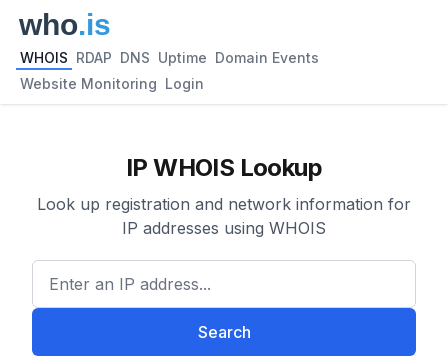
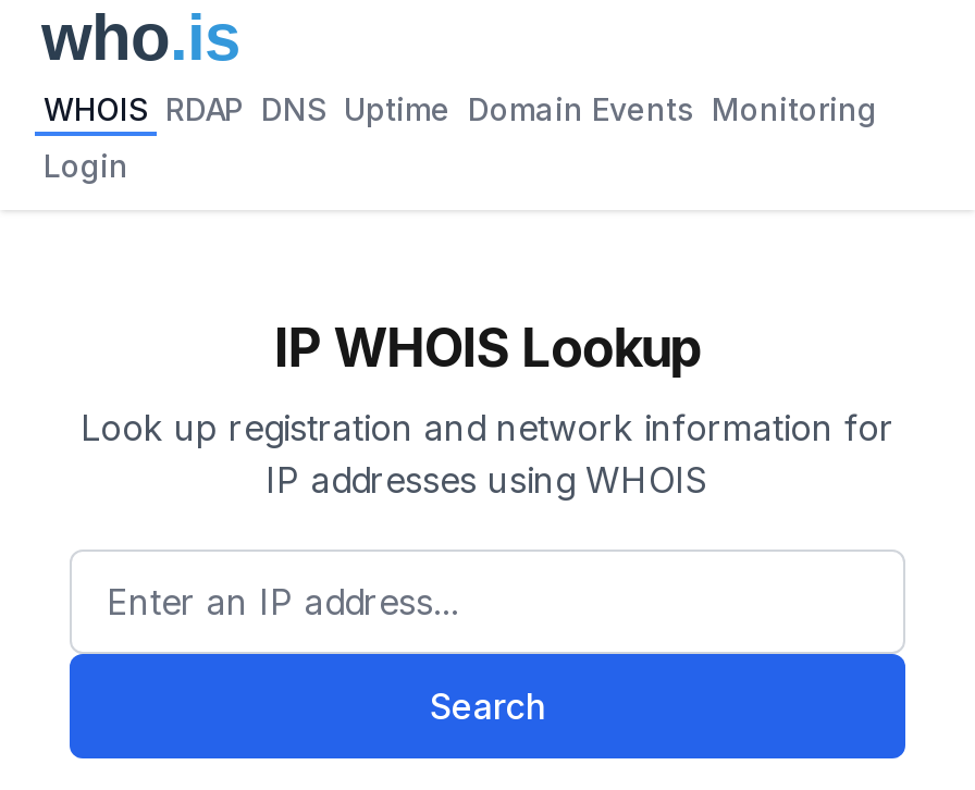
- WHOIS RDAP DNS Uptime Domain Events
+ WHOIS RDAP DNS Uptime Domain Events Monitoring

- Website Monitoring Login
+ Login
